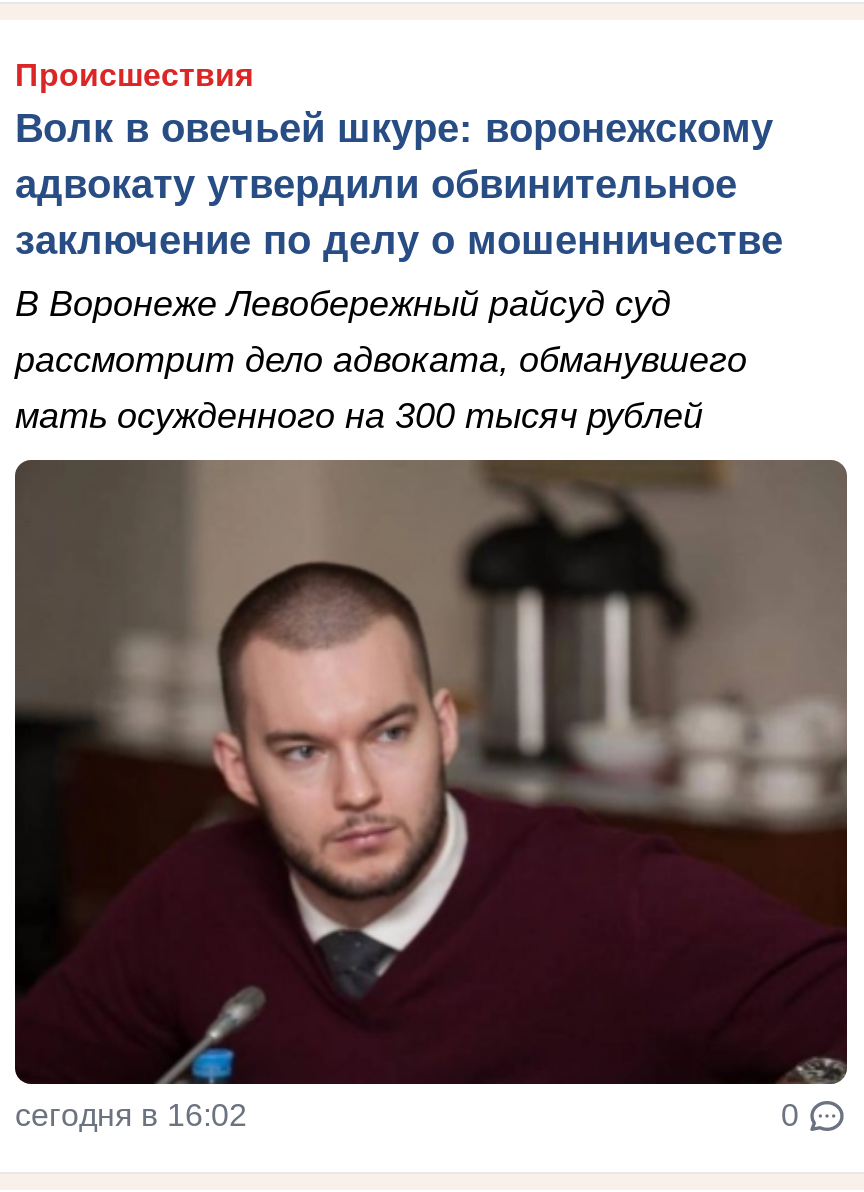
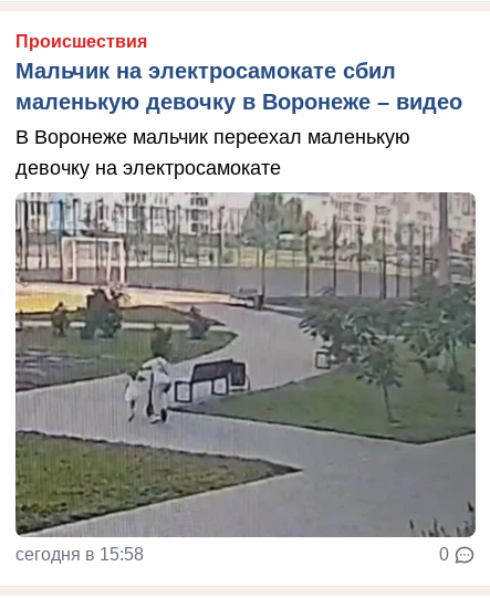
- Волк в овечьей шкуре: воронежскому
- адвокату утвердили обвинительное
- заключение по делу о мошенничестве
+ Мальчик на электросамокате сбил
+ маленькую девочку в Воронеже – видео

- В Воронеже Левобережный райсуд суд
- рассмотрит дело адвоката, обманувшего
- мать осужденного на 300 тысяч рублей
+ В Воронеже мальчик переехал маленькую
+ девочку на электросамокате

- [image]
- сегодня в 16:02
+ [image]
+ сегодня в 15:58
